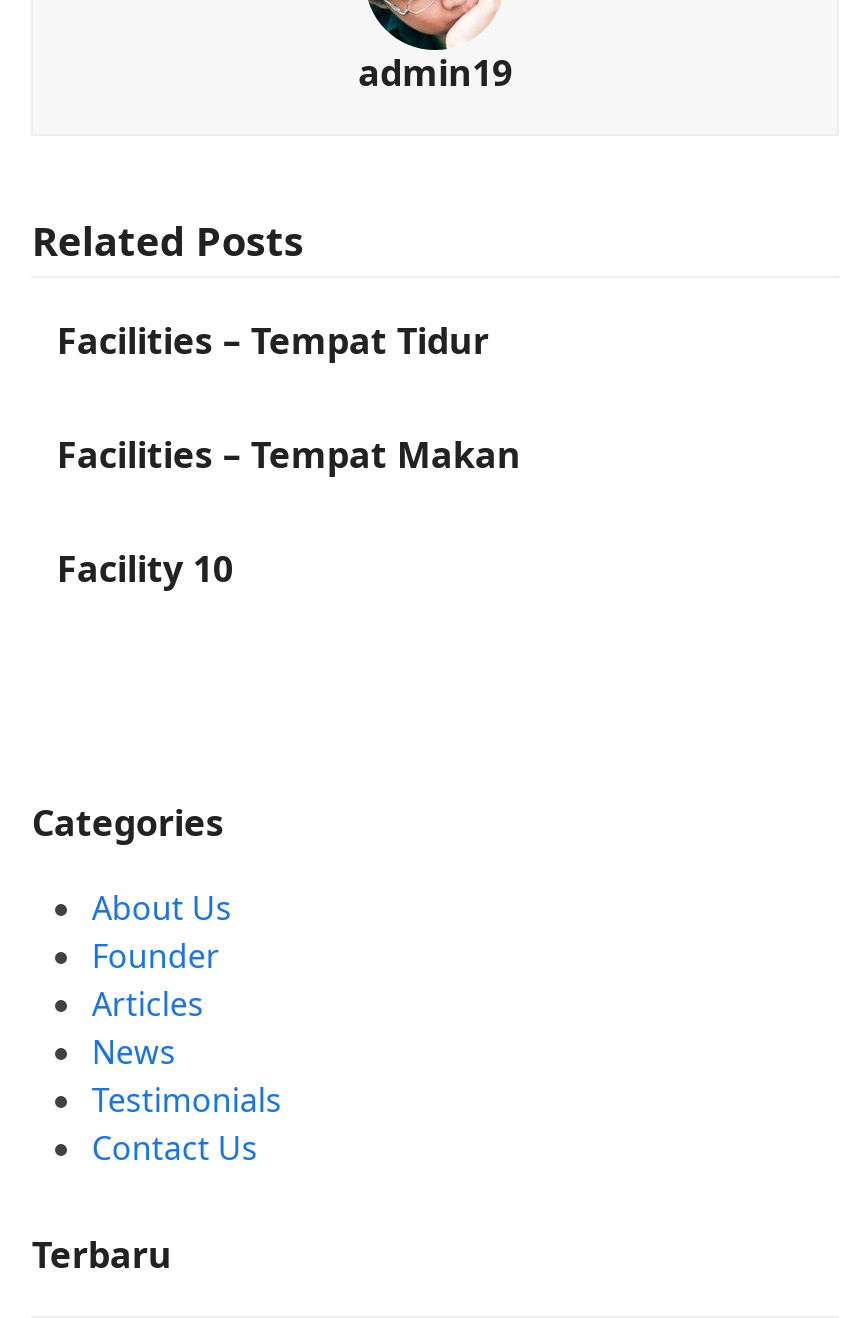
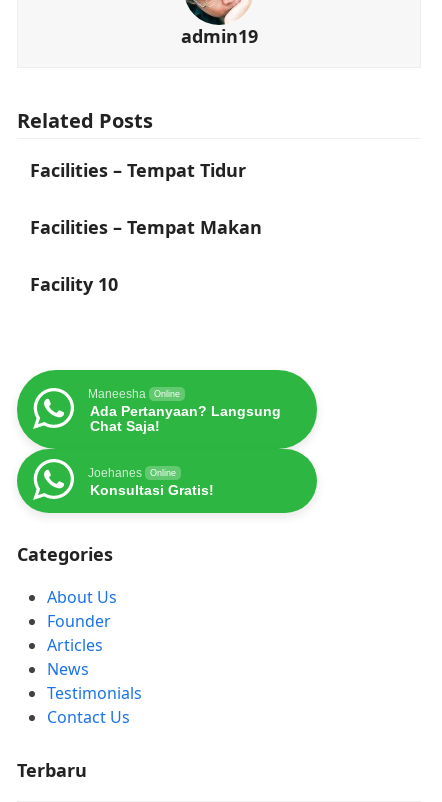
+ [image]
+ Maneesha
+ Online
+ Ada Pertanyaan? Langsung
+ Chat Saja!
+ Joehanes
+ Online
+ Konsultasi Gratis!
